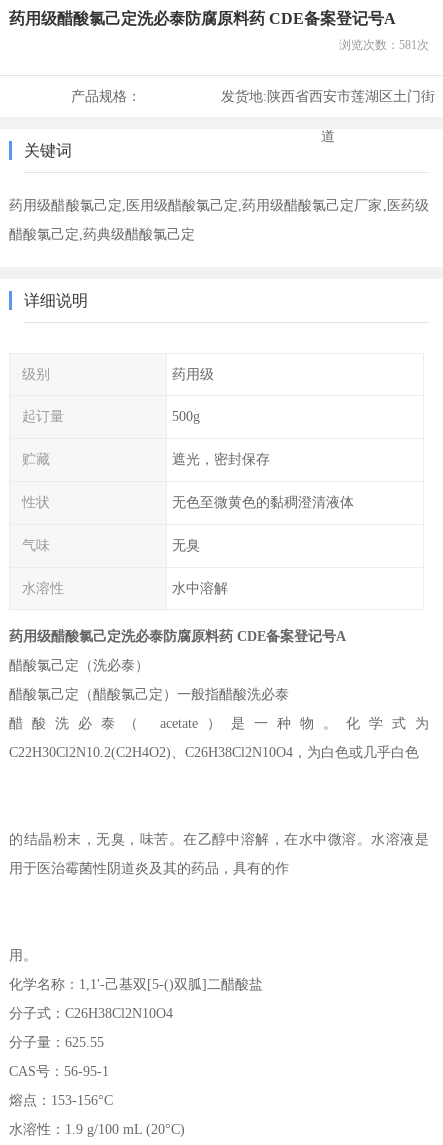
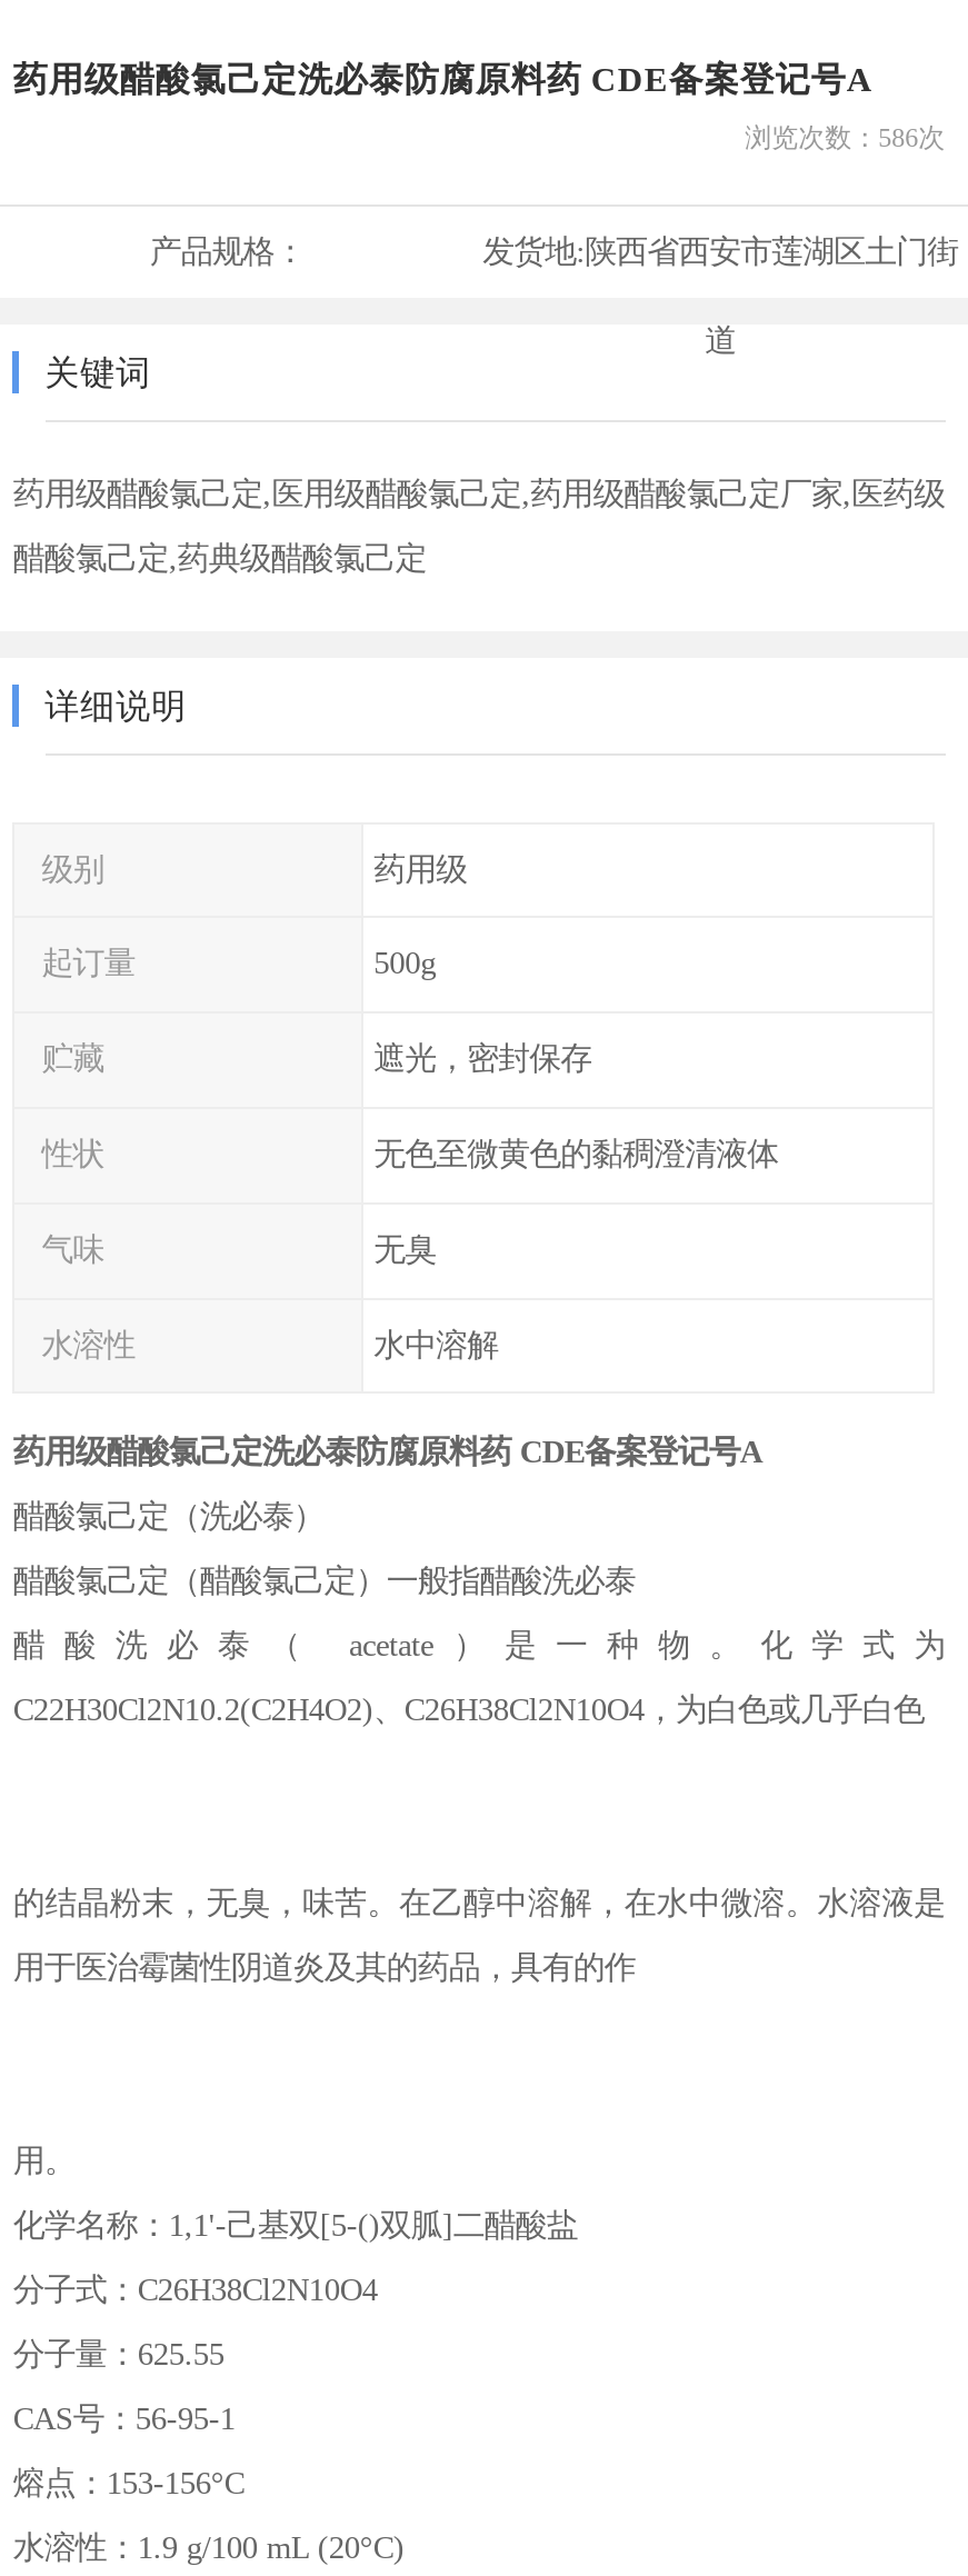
- 浏览次数：581次
+ 浏览次数：586次
